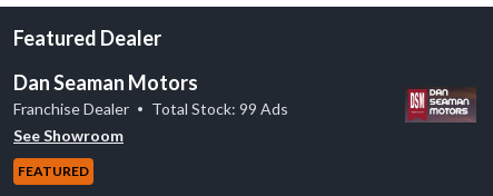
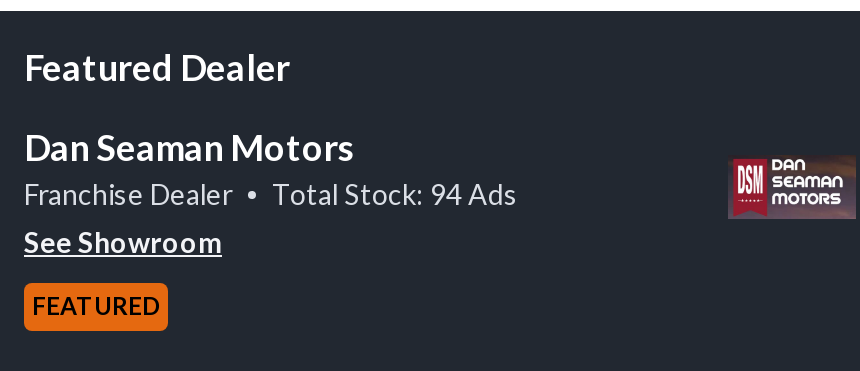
- Total Stock: 99 Ads
+ Total Stock: 94 Ads
